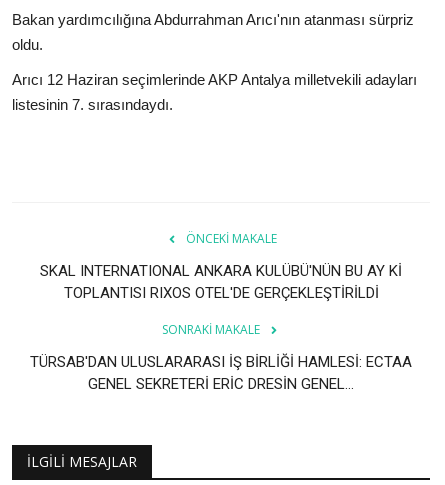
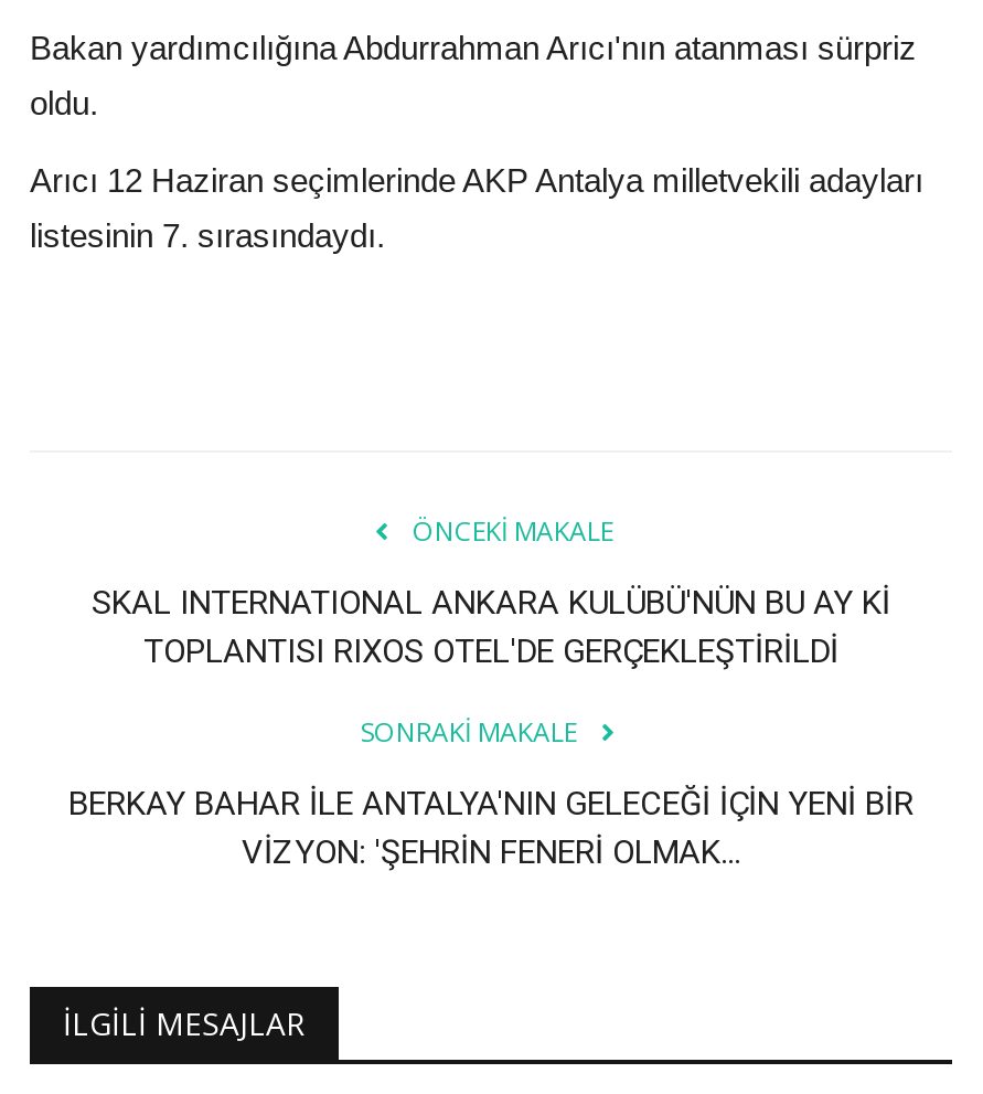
- TÜRSAB'DAN ULUSLARARASI İŞ BİRLİĞİ HAMLESİ: ECTAA
- GENEL SEKRETERİ ERİC DRESİN GENEL...
+ BERKAY BAHAR İLE ANTALYA'NIN GELECEĞİ İÇİN YENİ BİR
+ VİZYON: 'ŞEHRİN FENERİ OLMAK...
